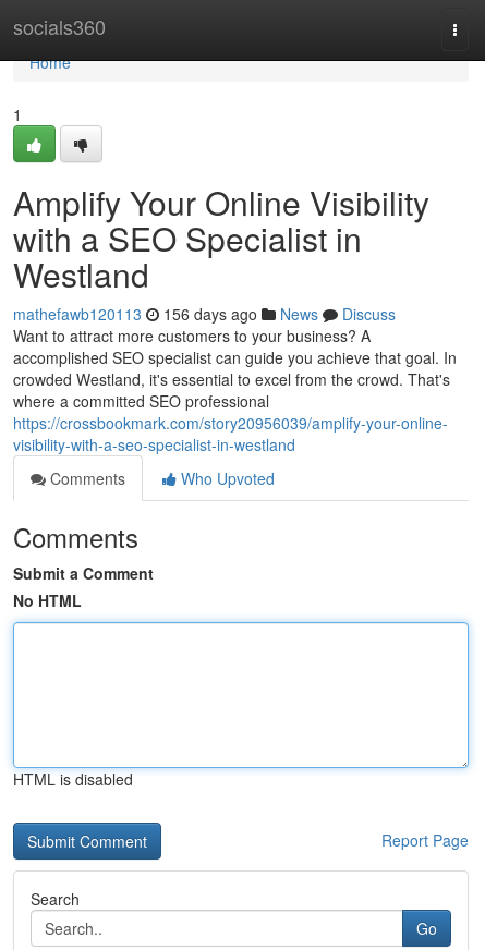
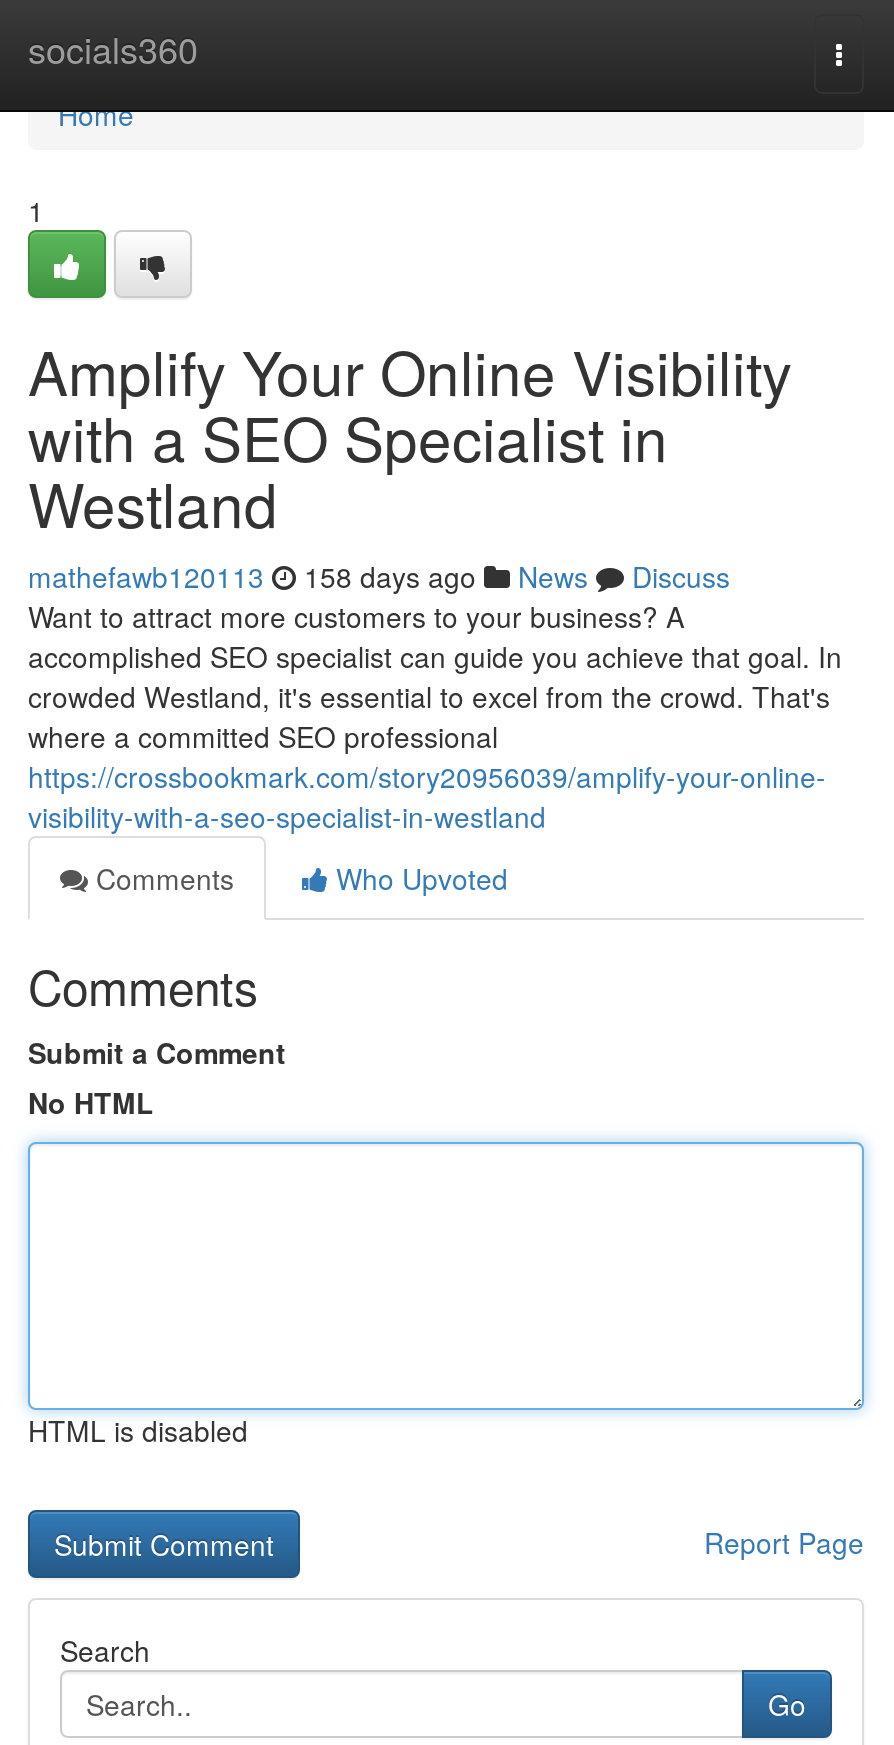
- mathefawb120113 156 days ago News Discuss
+ mathefawb120113 158 days ago News Discuss
